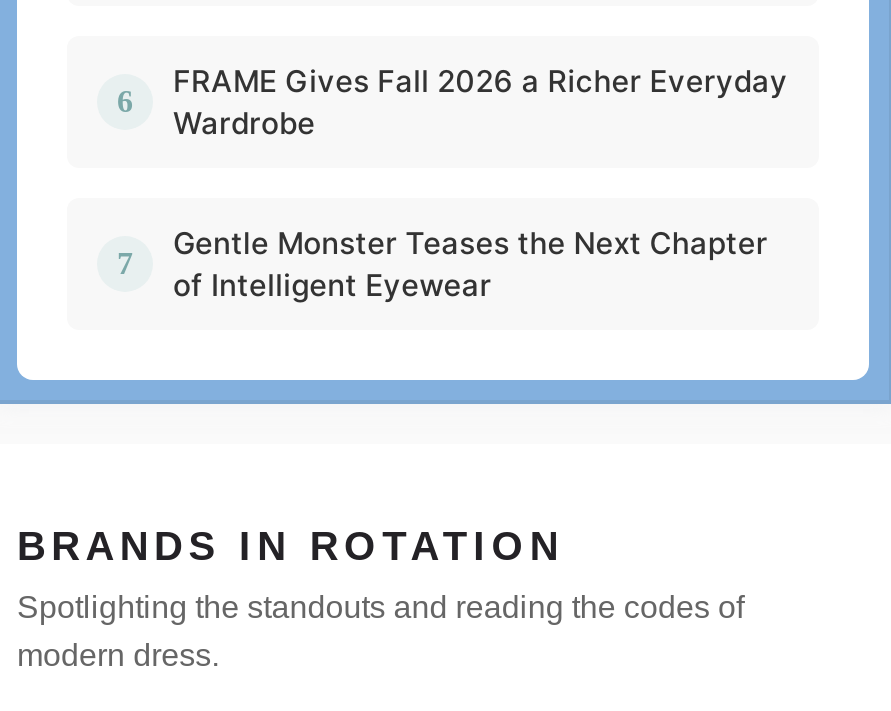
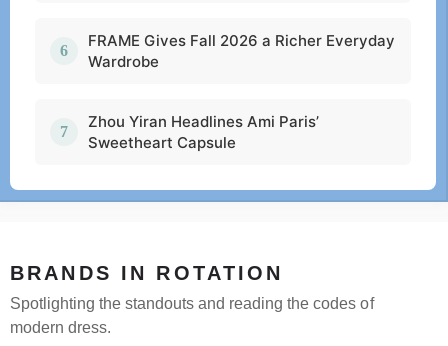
- Gentle Monster Teases the Next Chapter
- of Intelligent Eyewear
+ Zhou Yiran Headlines Ami Paris’
+ Sweetheart Capsule
